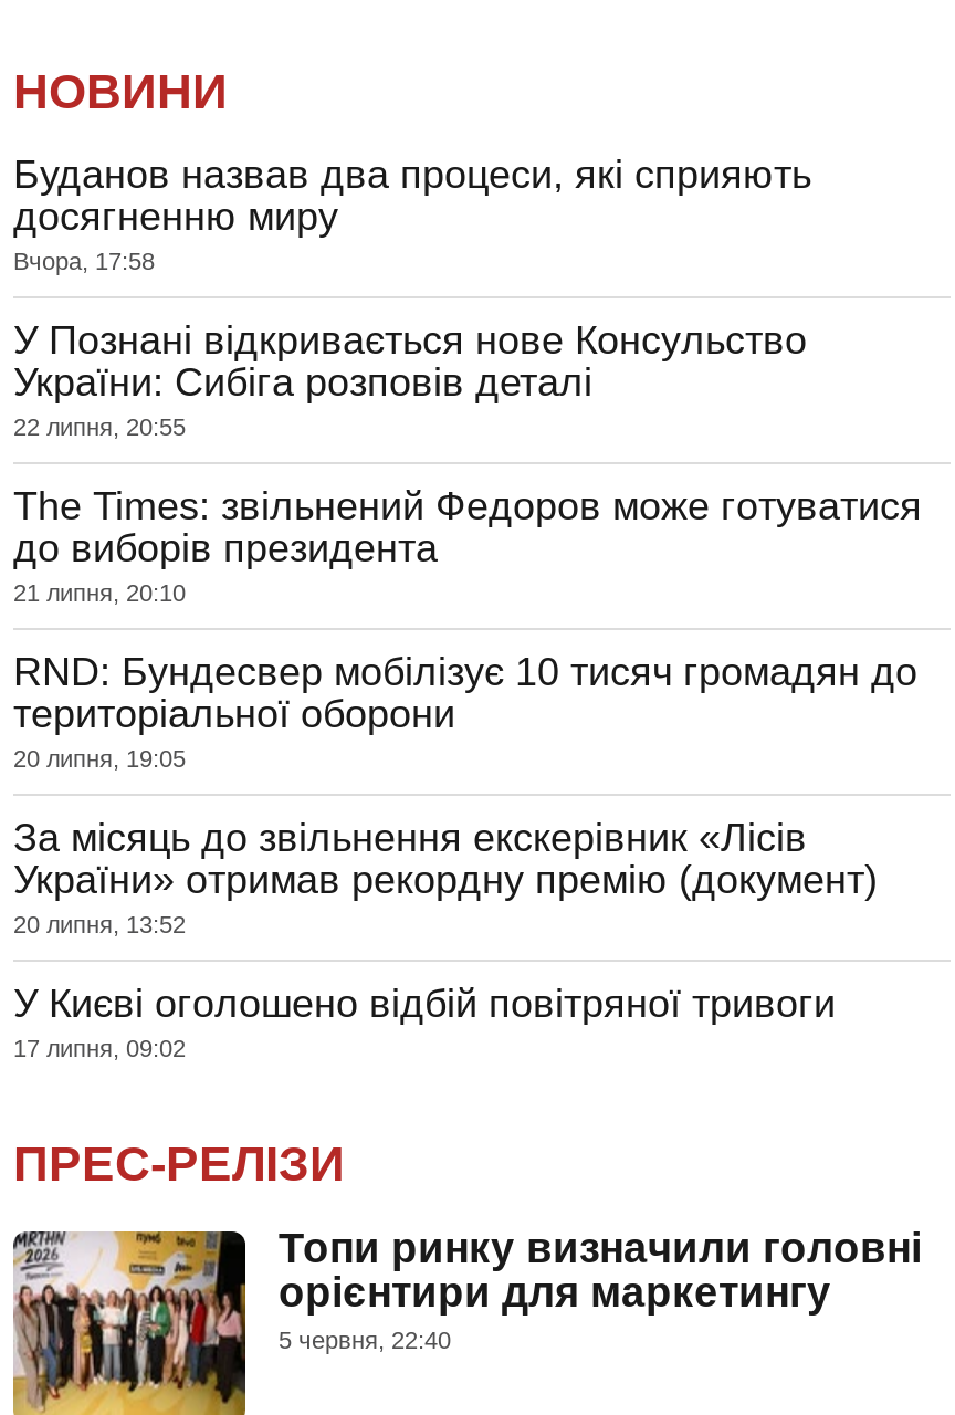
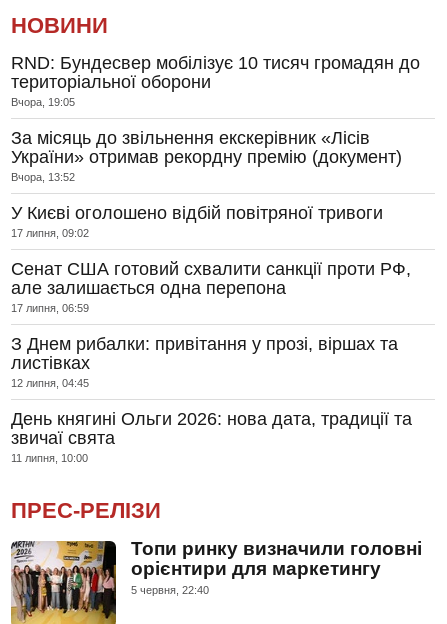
- Буданов назвав два процеси, які сприяють
- досягненню миру
- Вчора, 17:58
- У Познані відкривається нове Консульство
- України: Сибіга розповів деталі
- 22 липня, 20:55
- The Times: звільнений Федоров може готуватися
- до виборів президента
- 21 липня, 20:10

moved up: RND: Бундесвер мобілізує 10 тисяч громадян до | територіальної оборони

- 20 липня, 19:05
+ Вчора, 19:05

moved up: За місяць до звільнення екскерівник «Лісів | України» отримав рекордну премію (документ)

- 20 липня, 13:52
+ Вчора, 13:52

moved up: У Києві оголошено відбій повітряної тривоги | 17 липня, 09:02

+ Сенат США готовий схвалити санкції проти РФ,
+ але залишається одна перепона
+ 17 липня, 06:59
+ З Днем рибалки: привітання у прозі, віршах та
+ листівках
+ 12 липня, 04:45
+ День княгині Ольги 2026: нова дата, традиції та
+ звичаї свята
+ 11 липня, 10:00
